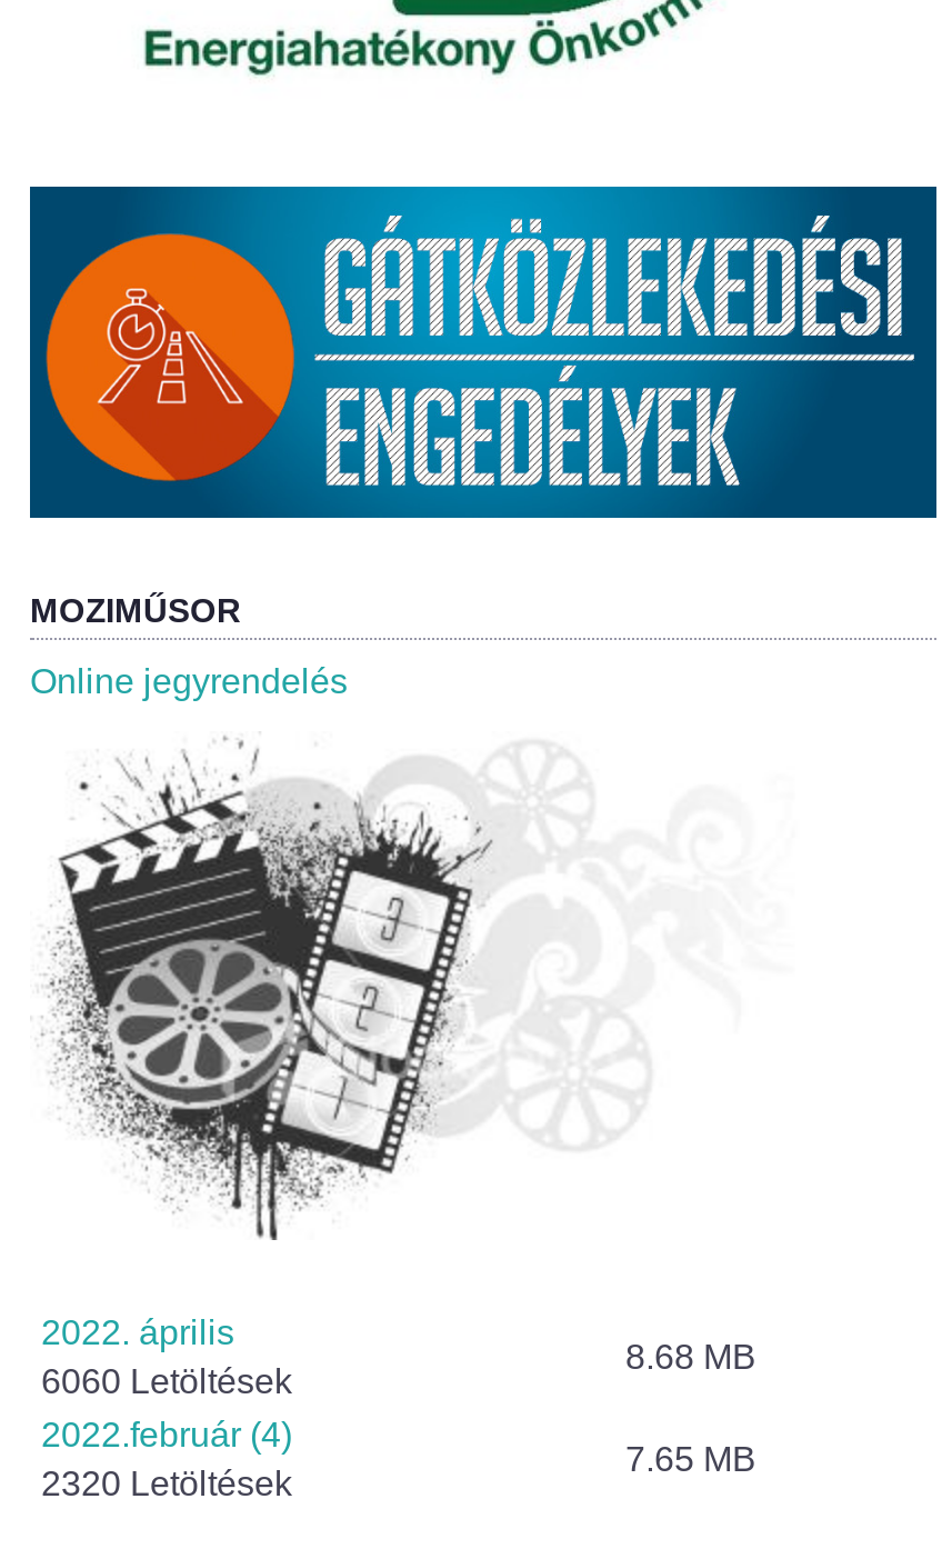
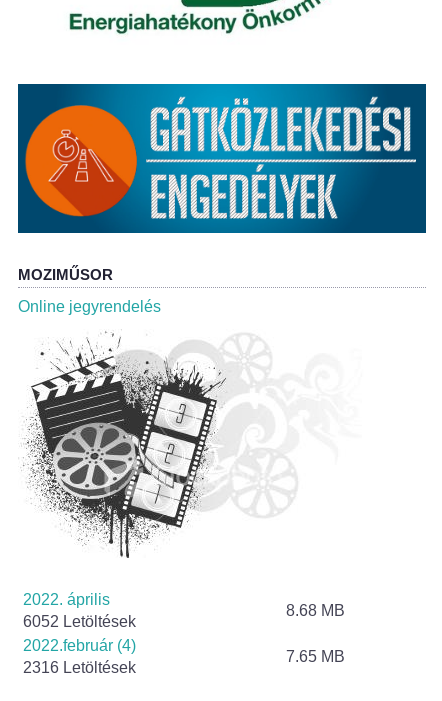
- 6060 Letöltések
+ 6052 Letöltések

- 2320 Letöltések
+ 2316 Letöltések
